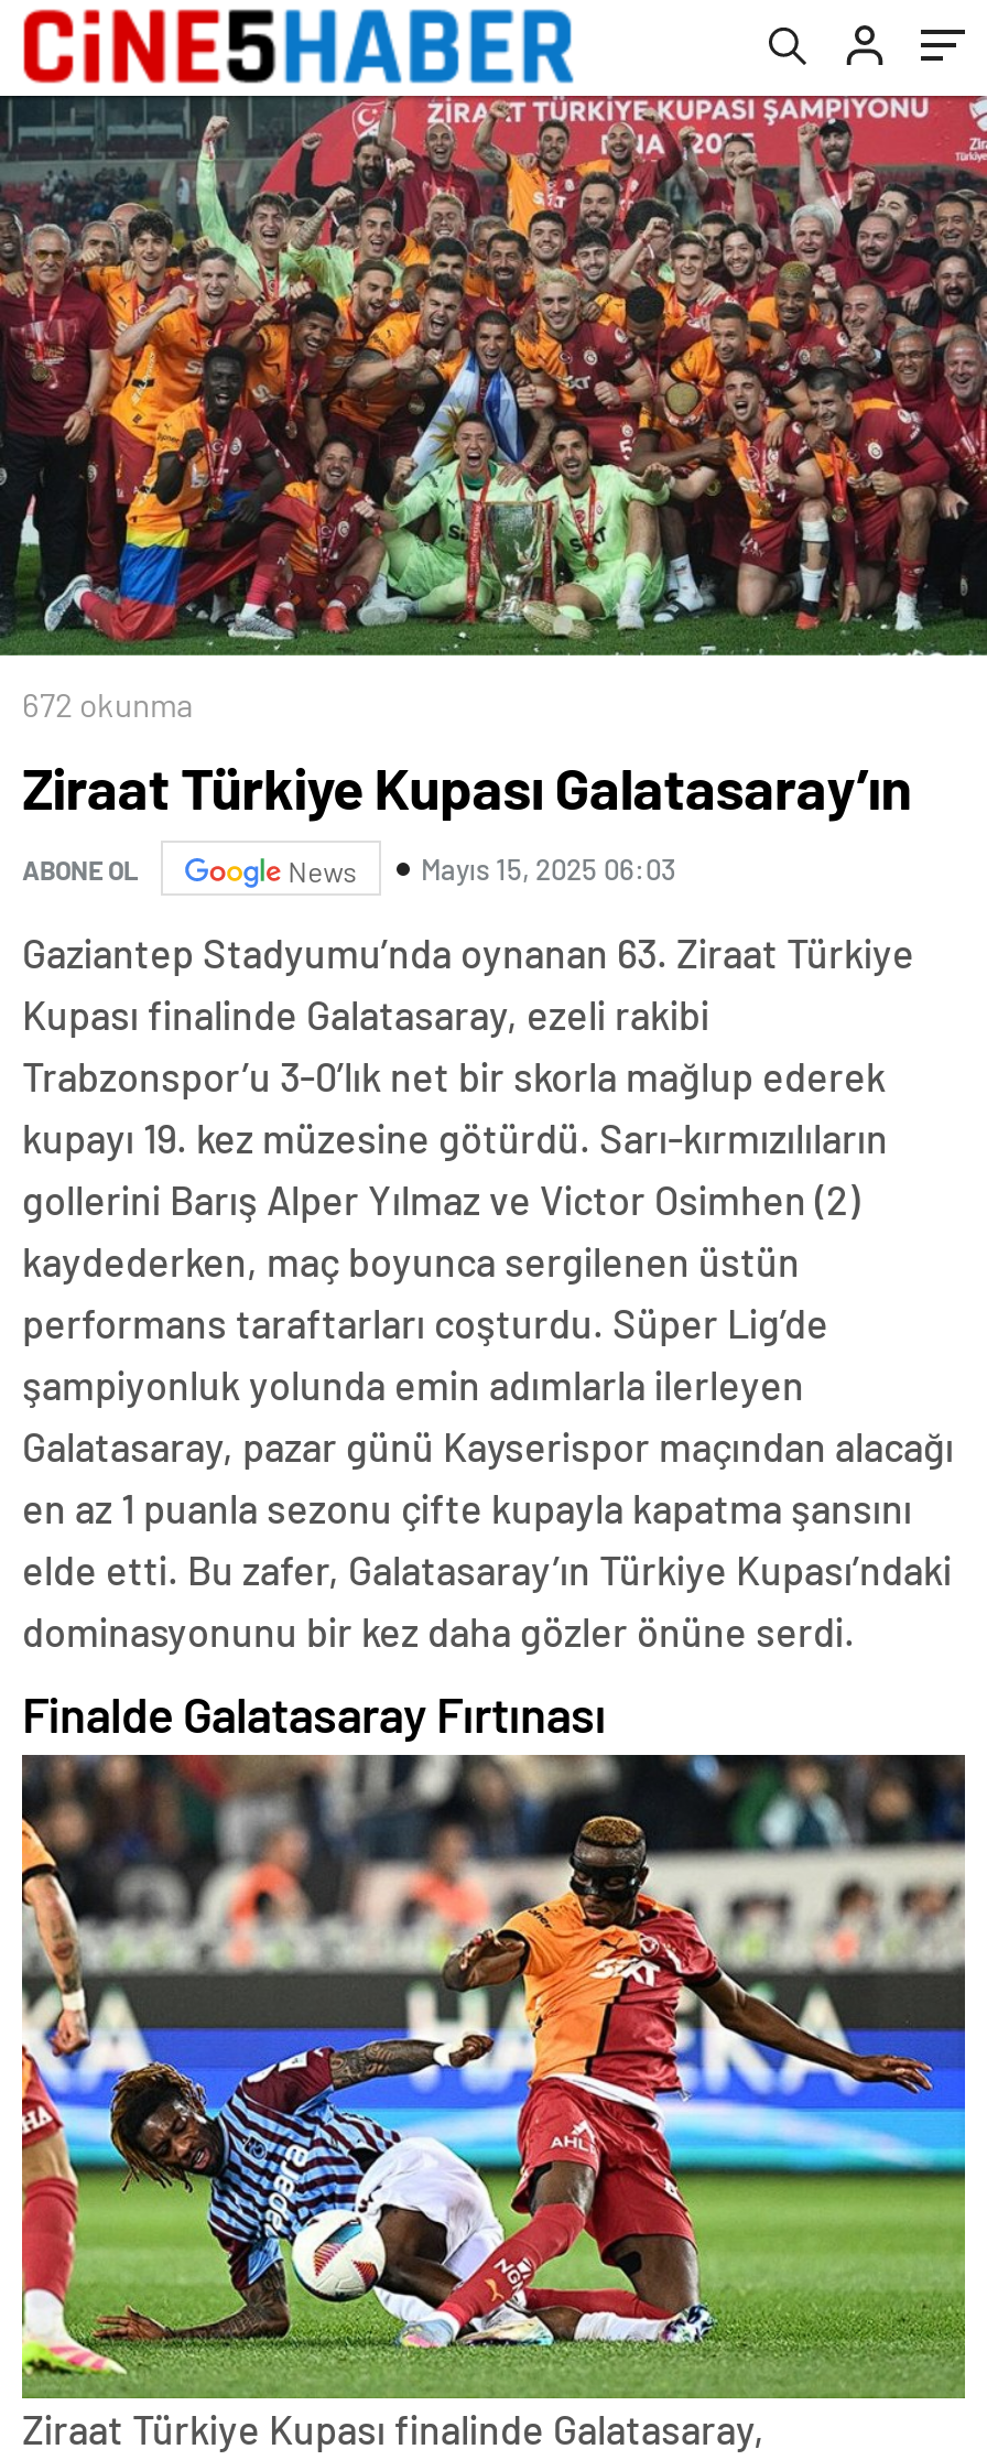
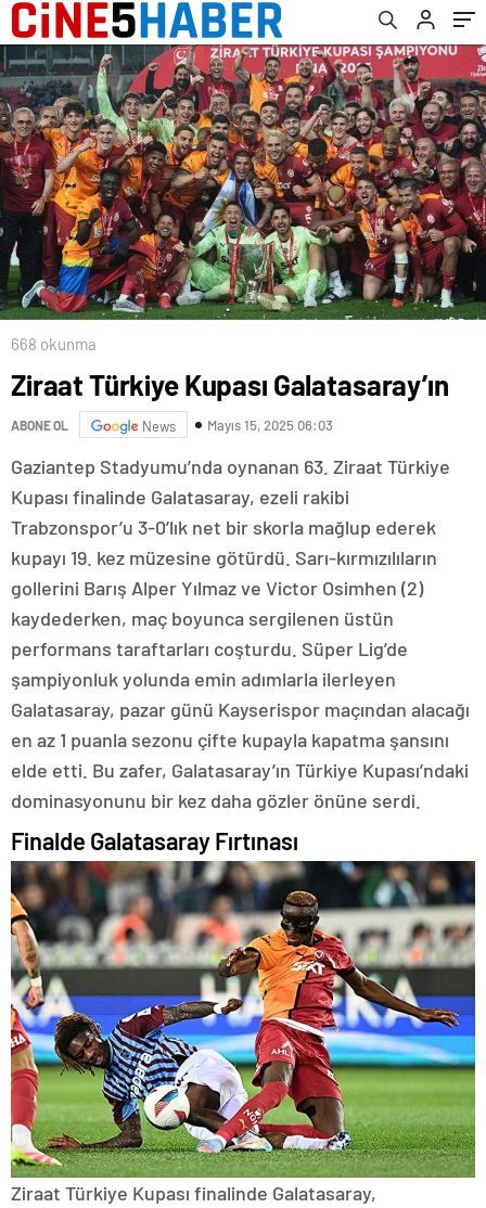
- 672 okunma
+ 668 okunma
